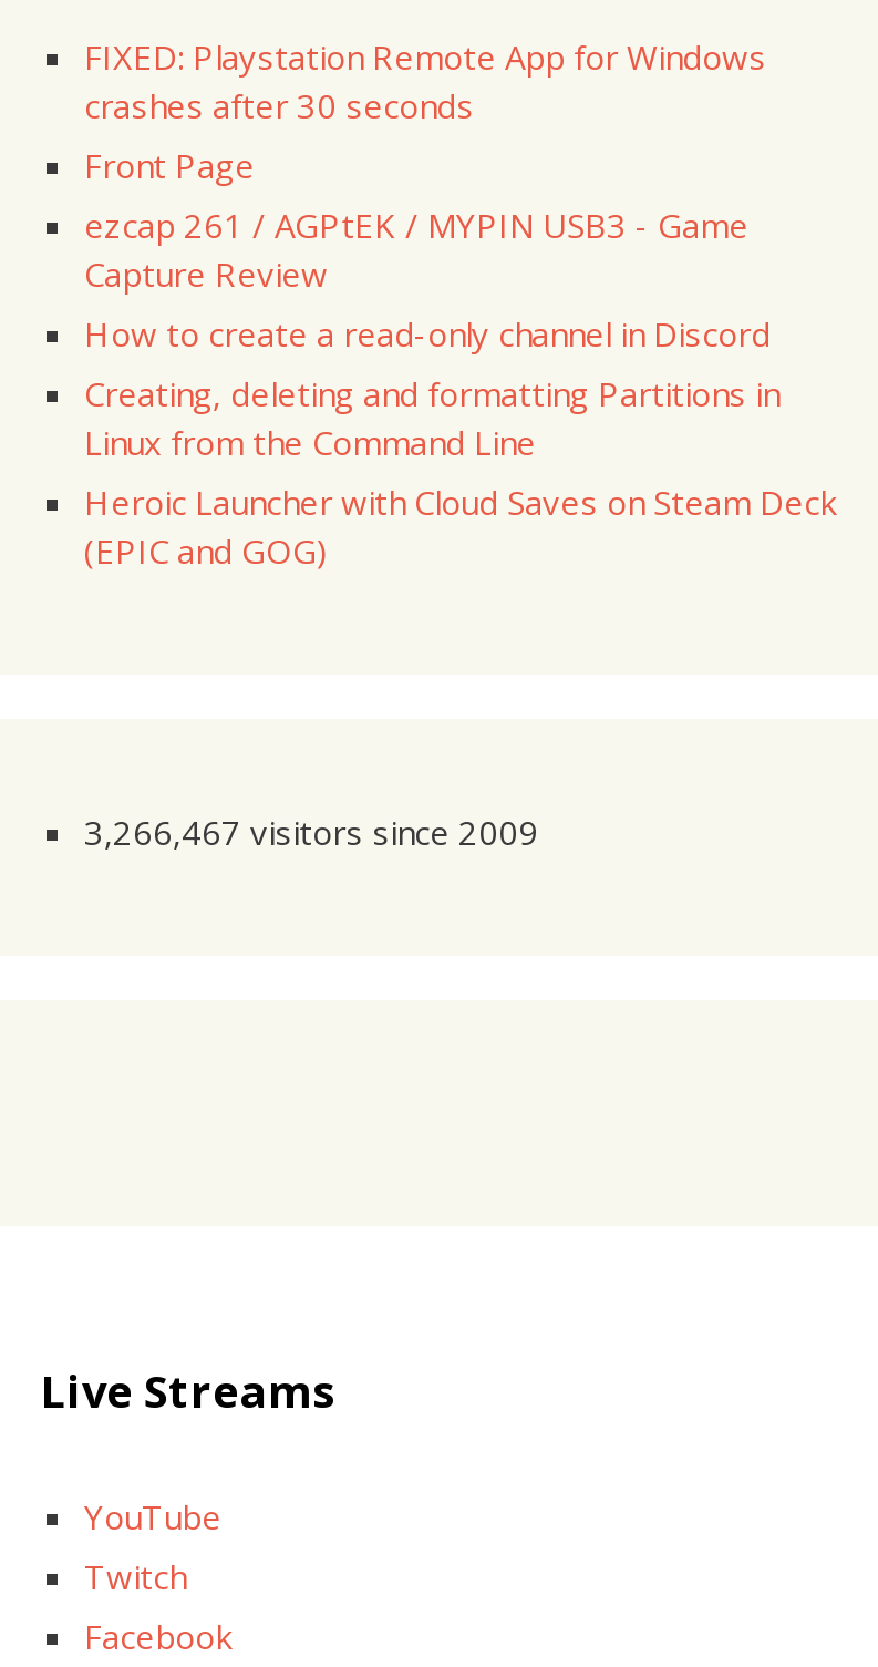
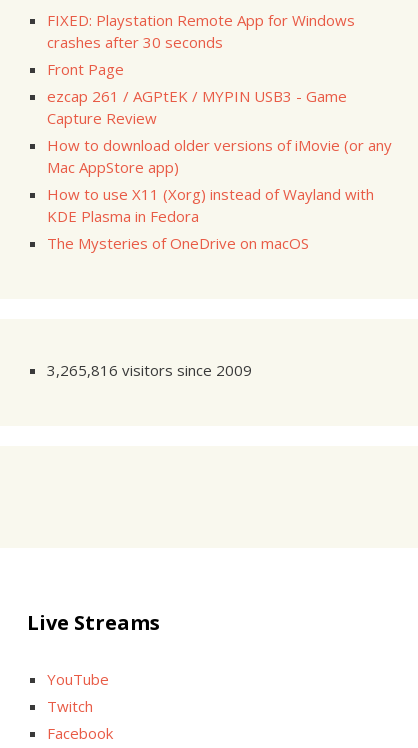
- How to create a read-only channel in Discord
- Creating, deleting and formatting Partitions in
- Linux from the Command Line
- Heroic Launcher with Cloud Saves on Steam Deck
- (EPIC and GOG)
+ How to download older versions of iMovie (or any
+ Mac AppStore app)
+ How to use X11 (Xorg) instead of Wayland with
+ KDE Plasma in Fedora
+ The Mysteries of OneDrive on macOS

- 3,266,467 visitors since 2009
+ 3,265,816 visitors since 2009
